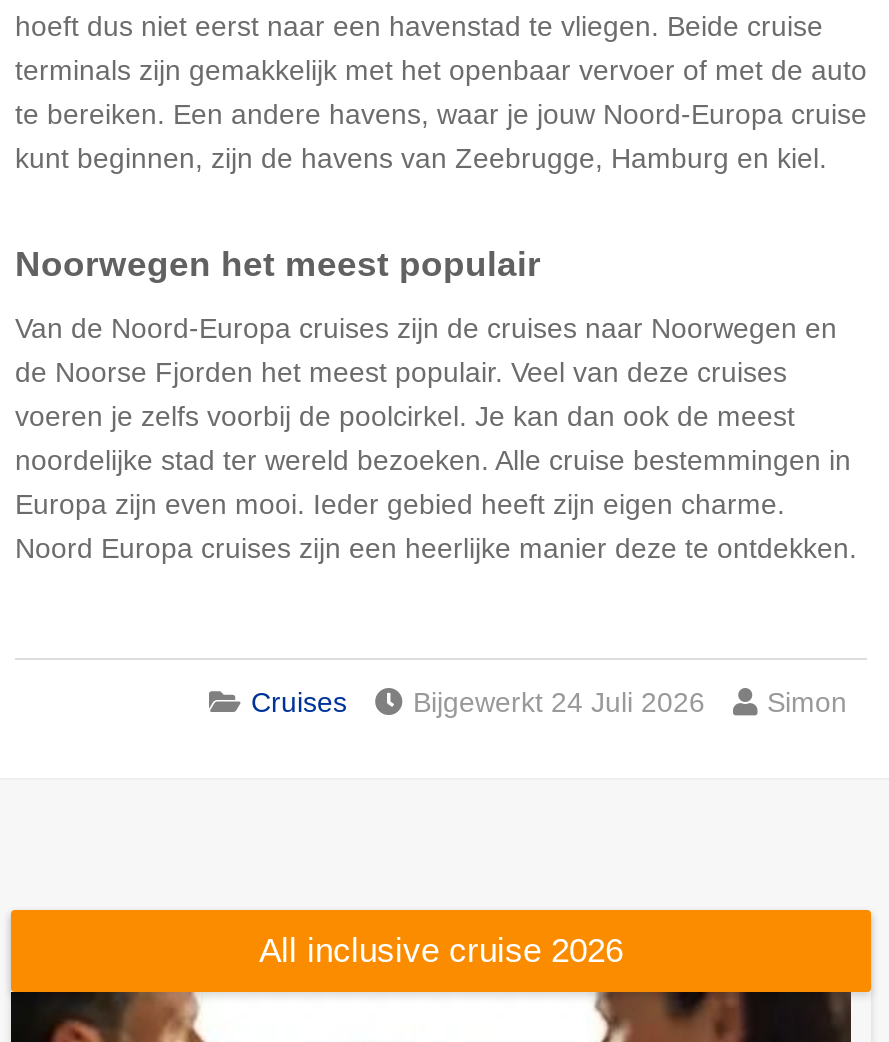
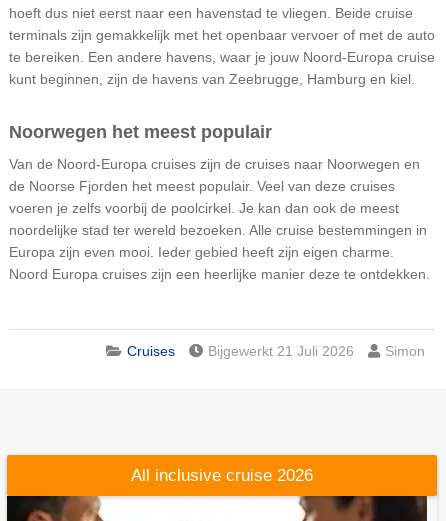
- Bijgewerkt 24 Juli 2026
+ Bijgewerkt 21 Juli 2026
